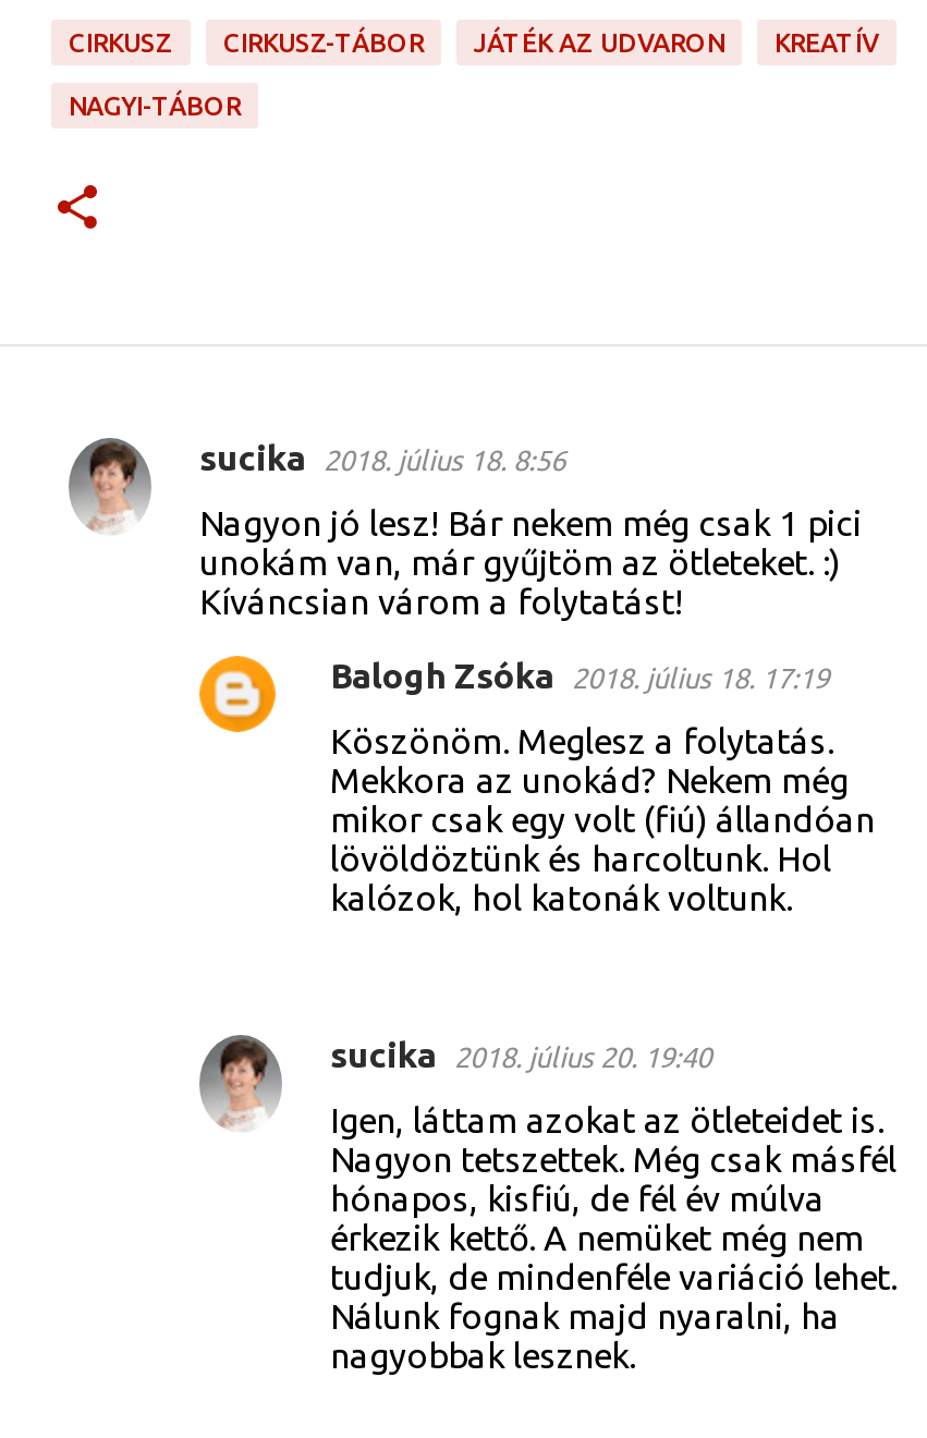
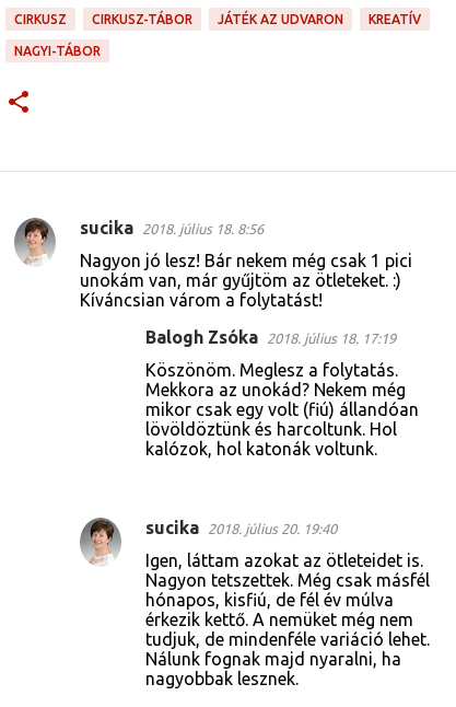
- [image]
